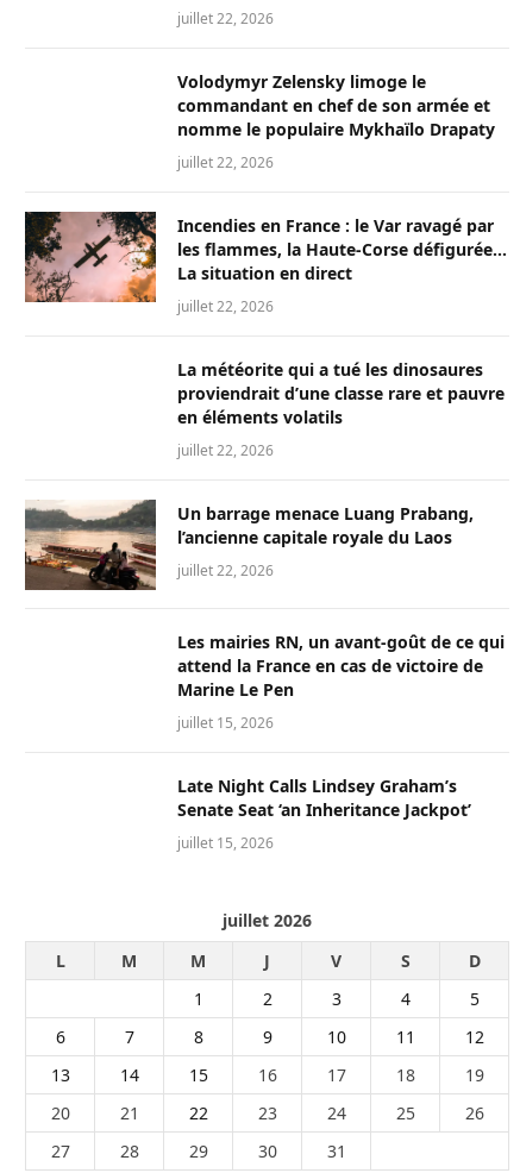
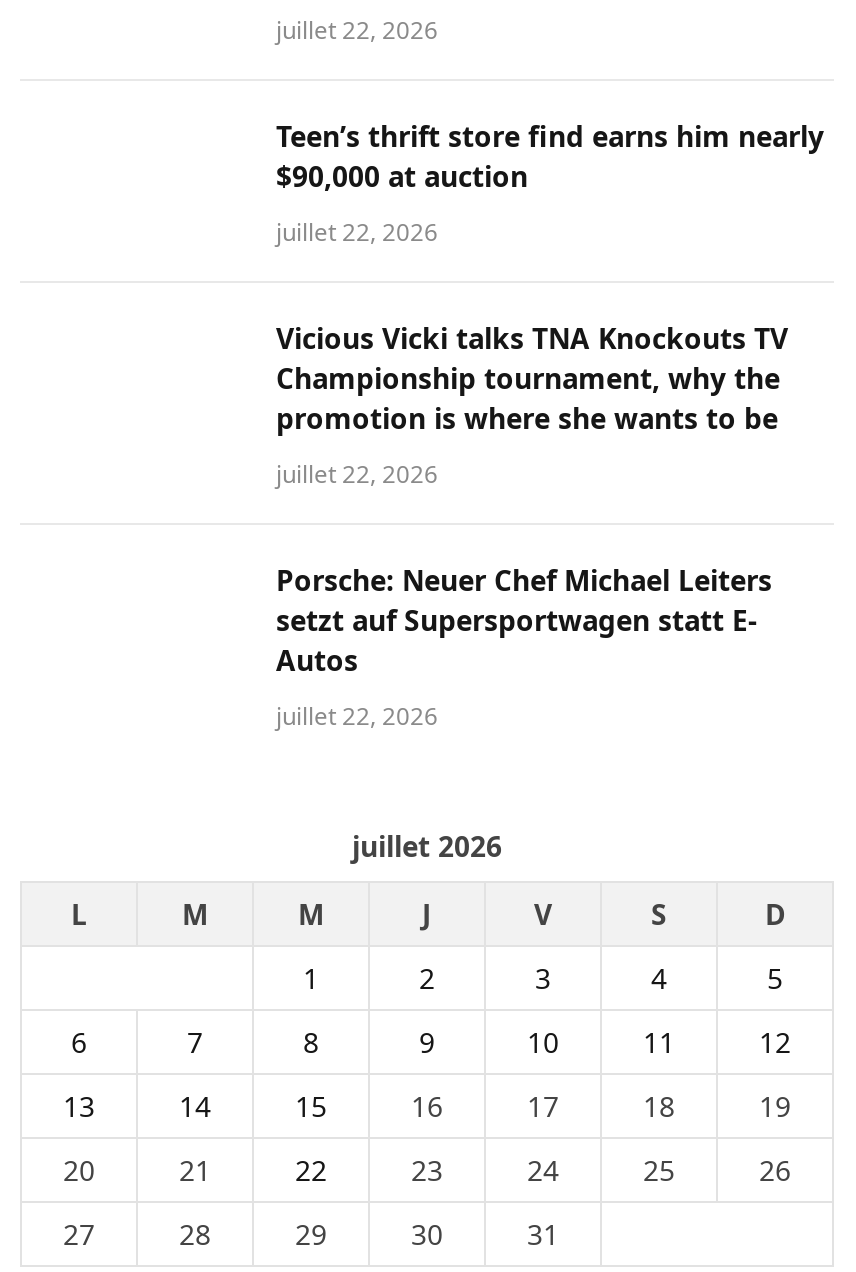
- Volodymyr Zelensky limoge le
- commandant en chef de son armée et
- nomme le populaire Mykhaïlo Drapaty
+ Teen’s thrift store find earns him nearly
+ $90,000 at auction

- [image]

- Incendies en France : le Var ravagé par
- les flammes, la Haute-Corse défigurée…
- La situation en direct
+ Vicious Vicki talks TNA Knockouts TV
+ Championship tournament, why the
+ promotion is where she wants to be

- La météorite qui a tué les dinosaures
- proviendrait d’une classe rare et pauvre
- en éléments volatils
+ Porsche: Neuer Chef Michael Leiters
+ setzt auf Supersportwagen statt E-
+ Autos

- [image]
- Un barrage menace Luang Prabang,
- l’ancienne capitale royale du Laos
- juillet 22, 2026
- Les mairies RN, un avant-goût de ce qui
- attend la France en cas de victoire de
- Marine Le Pen
- juillet 15, 2026
- Late Night Calls Lindsey Graham’s
- Senate Seat ‘an Inheritance Jackpot’
- juillet 15, 2026
